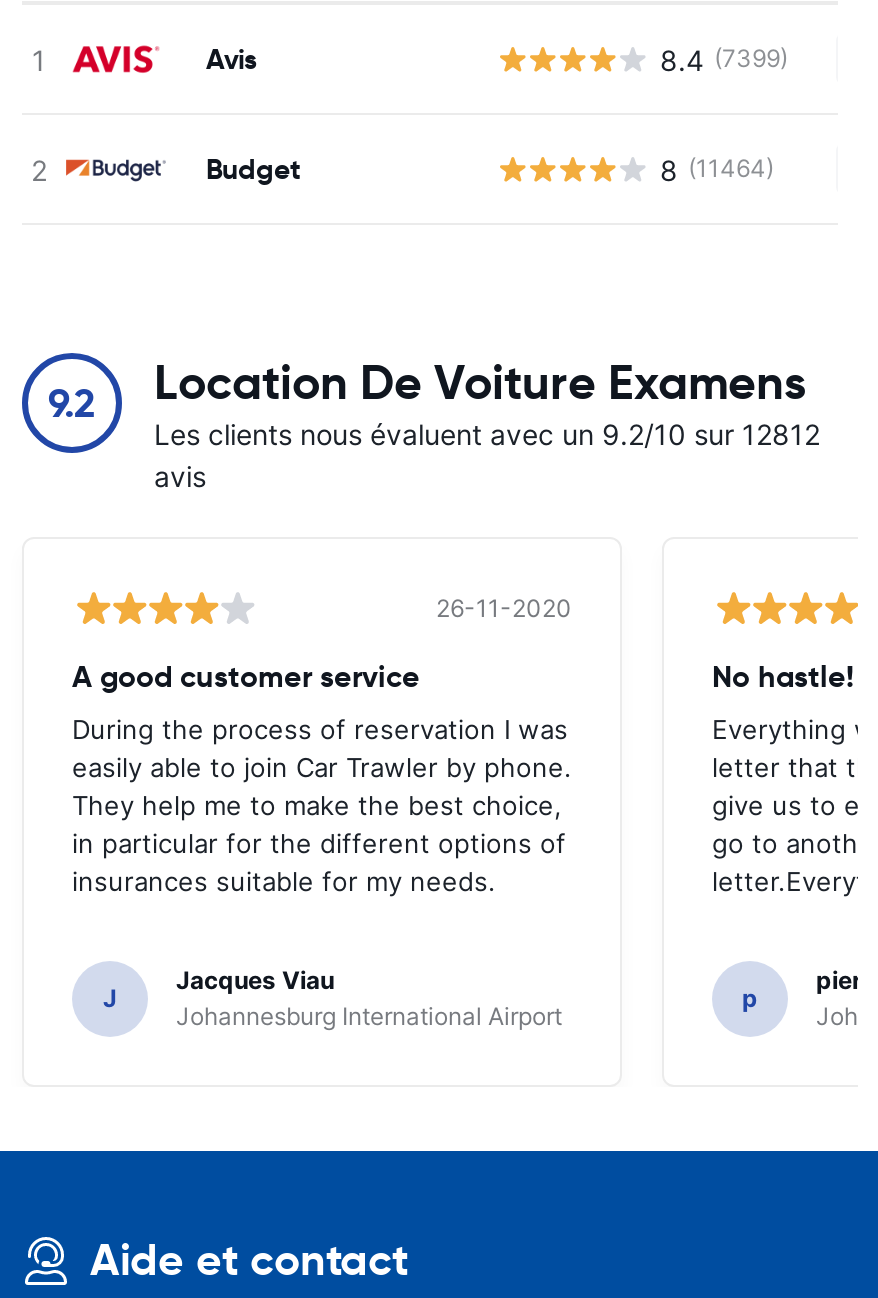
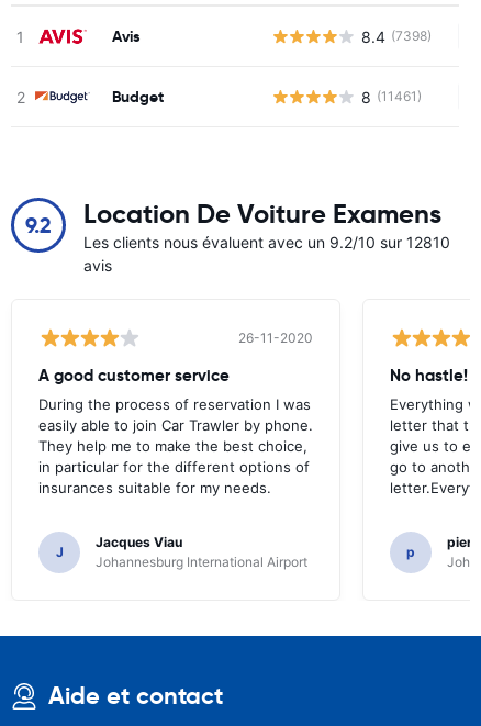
- 8.4 (7399)
+ 8.4 (7398)

- 8 (11464)
+ 8 (11461)

- Les clients nous évaluent avec un 9.2/10 sur 12812
+ Les clients nous évaluent avec un 9.2/10 sur 12810
